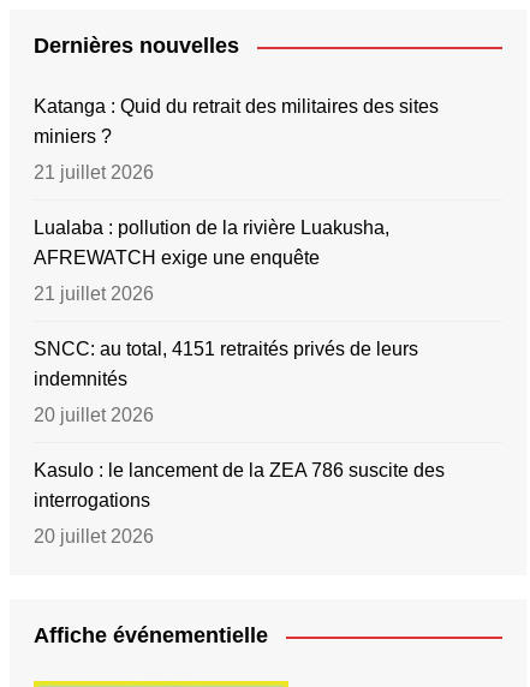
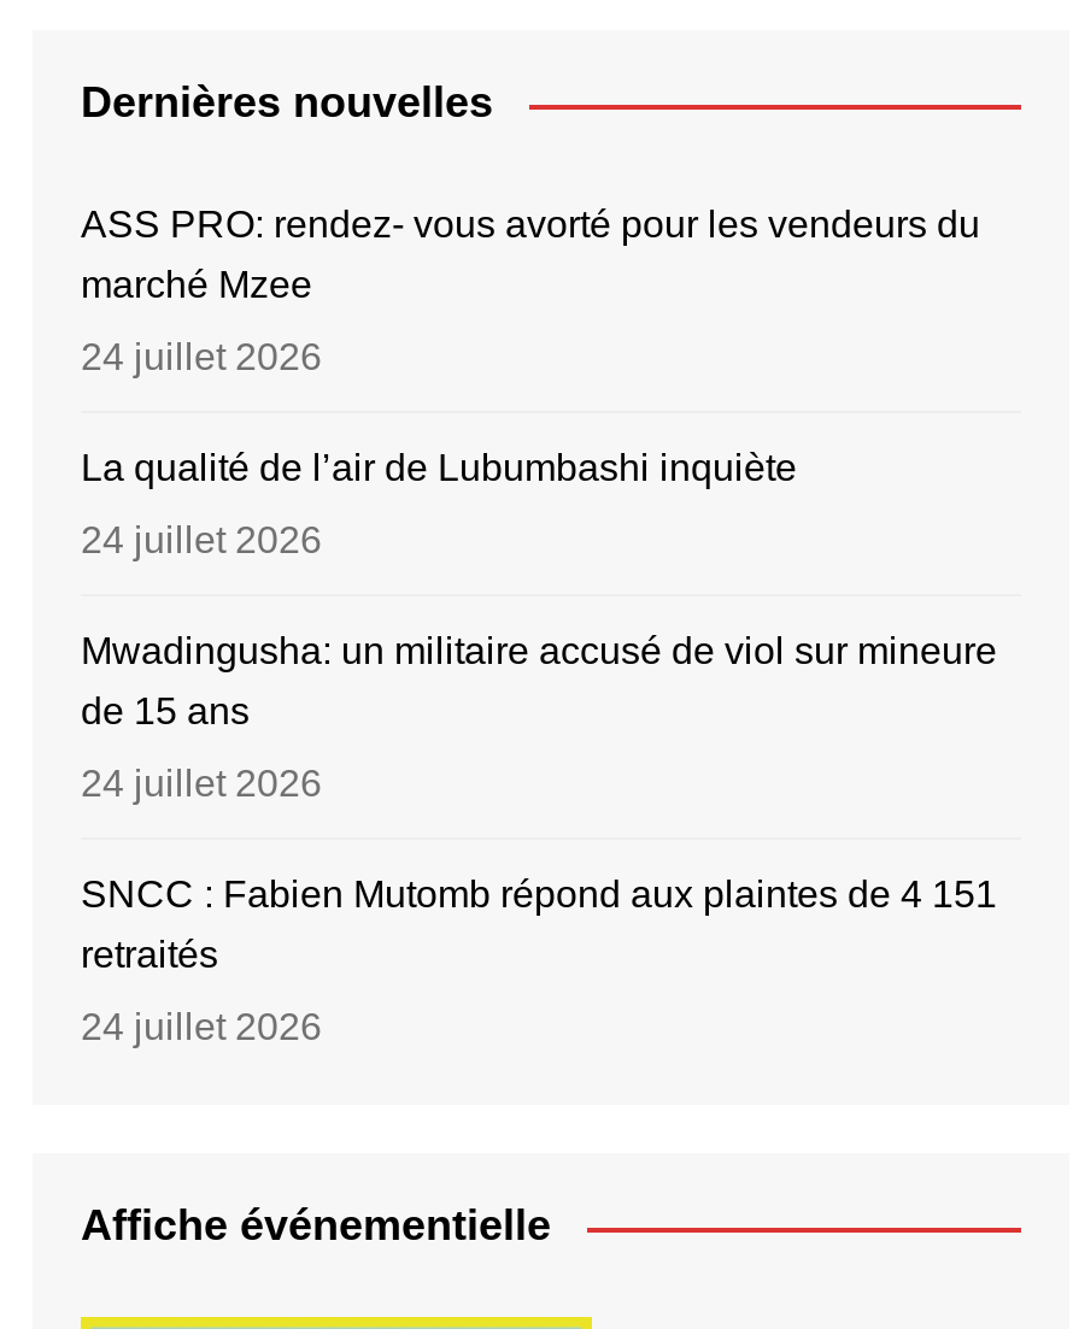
- Katanga : Quid du retrait des militaires des sites
- miniers ?
- 21 juillet 2026
- Lualaba : pollution de la rivière Luakusha,
- AFREWATCH exige une enquête
- 21 juillet 2026
- SNCC: au total, 4151 retraités privés de leurs
- indemnités
- 20 juillet 2026
- Kasulo : le lancement de la ZEA 786 suscite des
- interrogations
- 20 juillet 2026
+ ASS PRO: rendez- vous avorté pour les vendeurs du
+ marché Mzee
+ 24 juillet 2026
+ La qualité de l’air de Lubumbashi inquiète
+ 24 juillet 2026
+ Mwadingusha: un militaire accusé de viol sur mineure
+ de 15 ans
+ 24 juillet 2026
+ SNCC : Fabien Mutomb répond aux plaintes de 4 151
+ retraités
+ 24 juillet 2026
